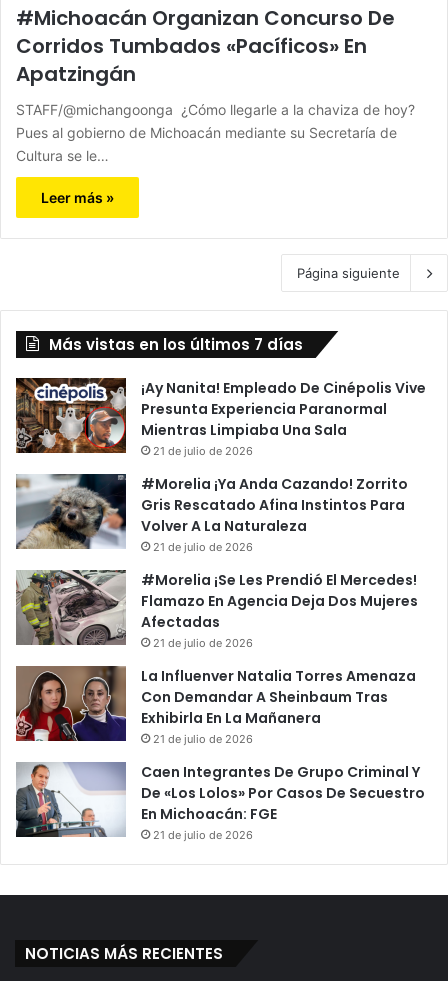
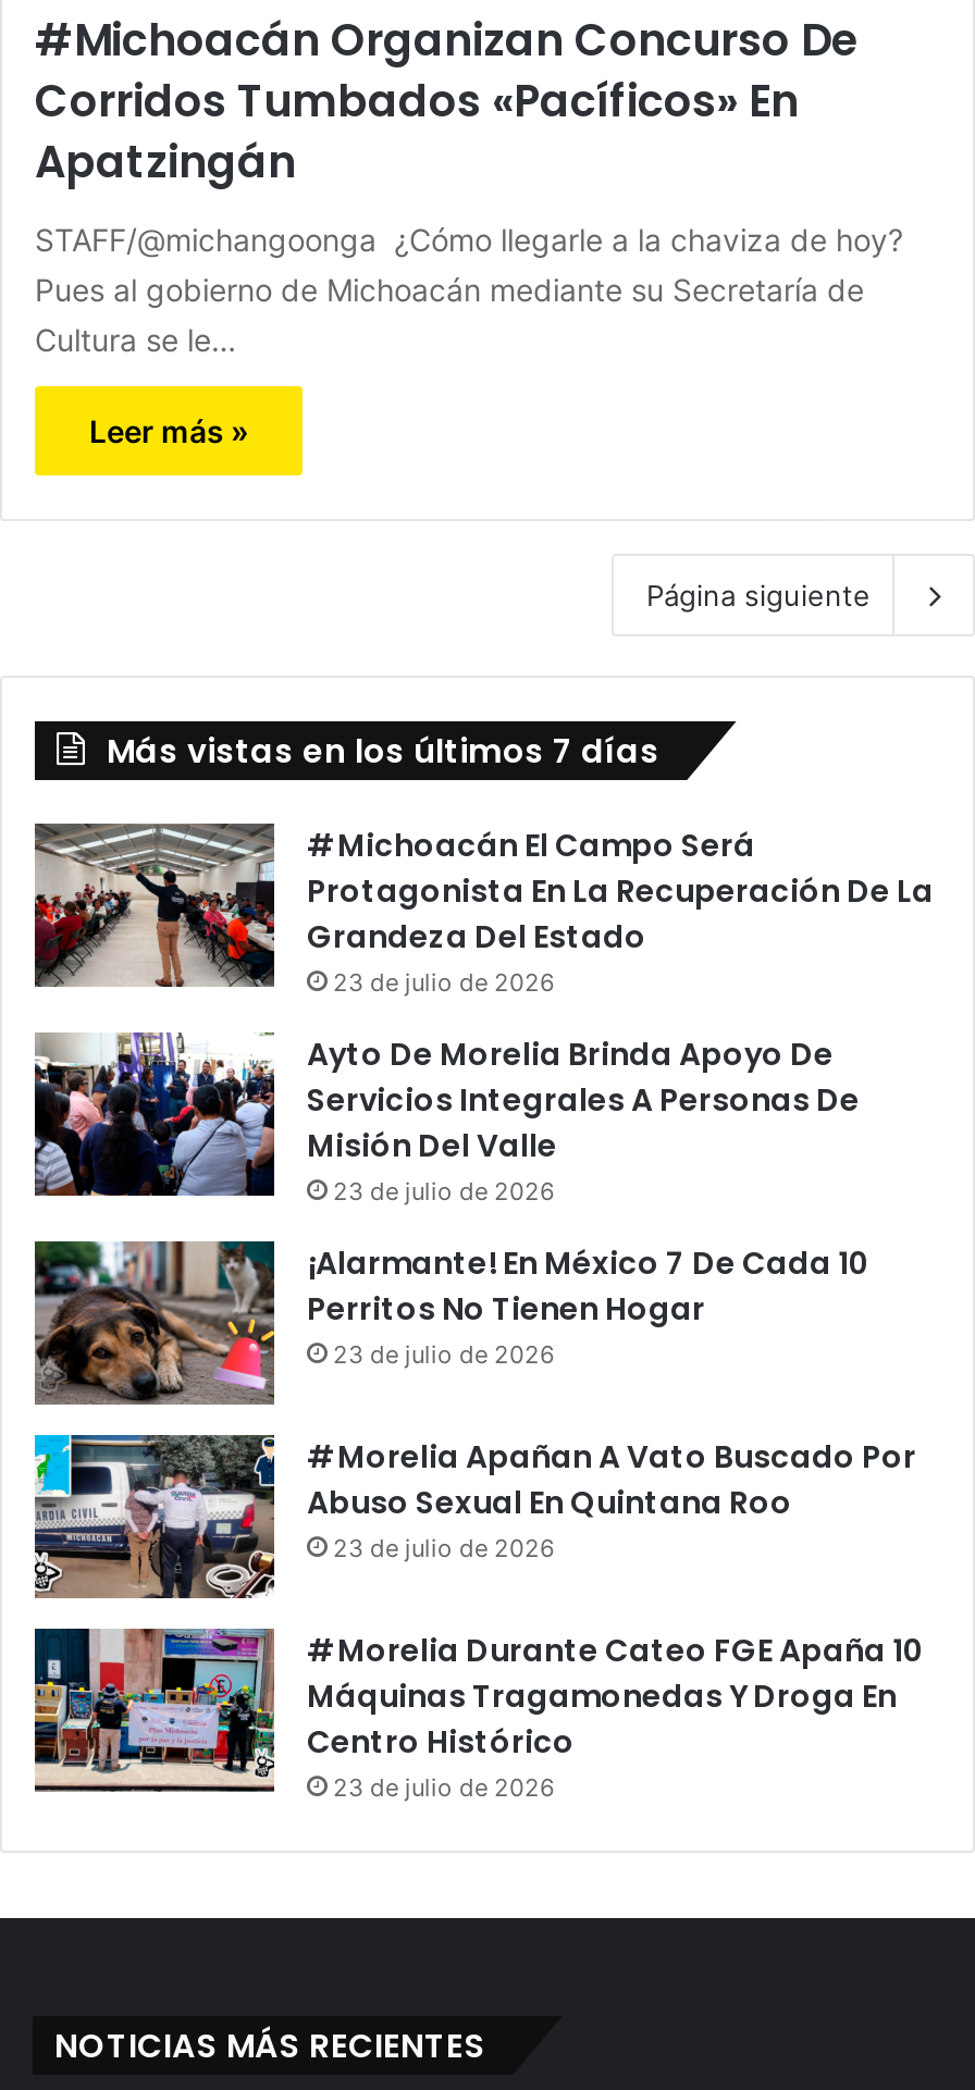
- [image]
- ¡Ay Nanita! Empleado De Cinépolis Vive
- Presunta Experiencia Paranormal
- Mientras Limpiaba Una Sala
- 21 de julio de 2026
+ [image]
+ #Michoacán El Campo Será
+ Protagonista En La Recuperación De La
+ Grandeza Del Estado
+ 23 de julio de 2026

- [image]
- #Morelia ¡Ya Anda Cazando! Zorrito
- Gris Rescatado Afina Instintos Para
- Volver A La Naturaleza
- 21 de julio de 2026
+ [image]
+ Ayto De Morelia Brinda Apoyo De
+ Servicios Integrales A Personas De
+ Misión Del Valle
+ 23 de julio de 2026

- [image]
- #Morelia ¡Se Les Prendió El Mercedes!
- Flamazo En Agencia Deja Dos Mujeres
- Afectadas
- 21 de julio de 2026
+ [image]
+ ¡Alarmante! En México 7 De Cada 10
+ Perritos No Tienen Hogar
+ 23 de julio de 2026

- [image]
- La Influenver Natalia Torres Amenaza
- Con Demandar A Sheinbaum Tras
- Exhibirla En La Mañanera
- 21 de julio de 2026
+ [image]
+ #Morelia Apañan A Vato Buscado Por
+ Abuso Sexual En Quintana Roo
+ 23 de julio de 2026

- [image]
- Caen Integrantes De Grupo Criminal Y
- De «Los Lolos» Por Casos De Secuestro
- En Michoacán: FGE
- 21 de julio de 2026
+ [image]
+ #Morelia Durante Cateo FGE Apaña 10
+ Máquinas Tragamonedas Y Droga En
+ Centro Histórico
+ 23 de julio de 2026
